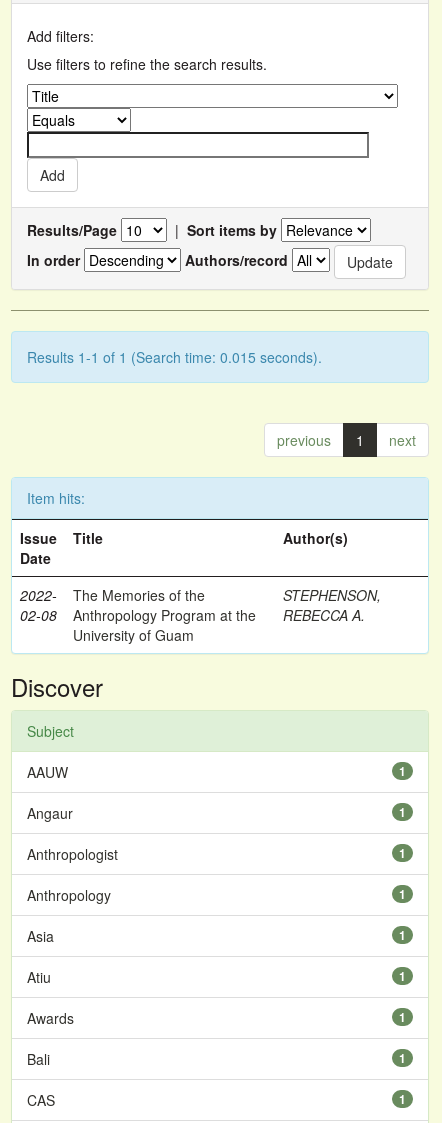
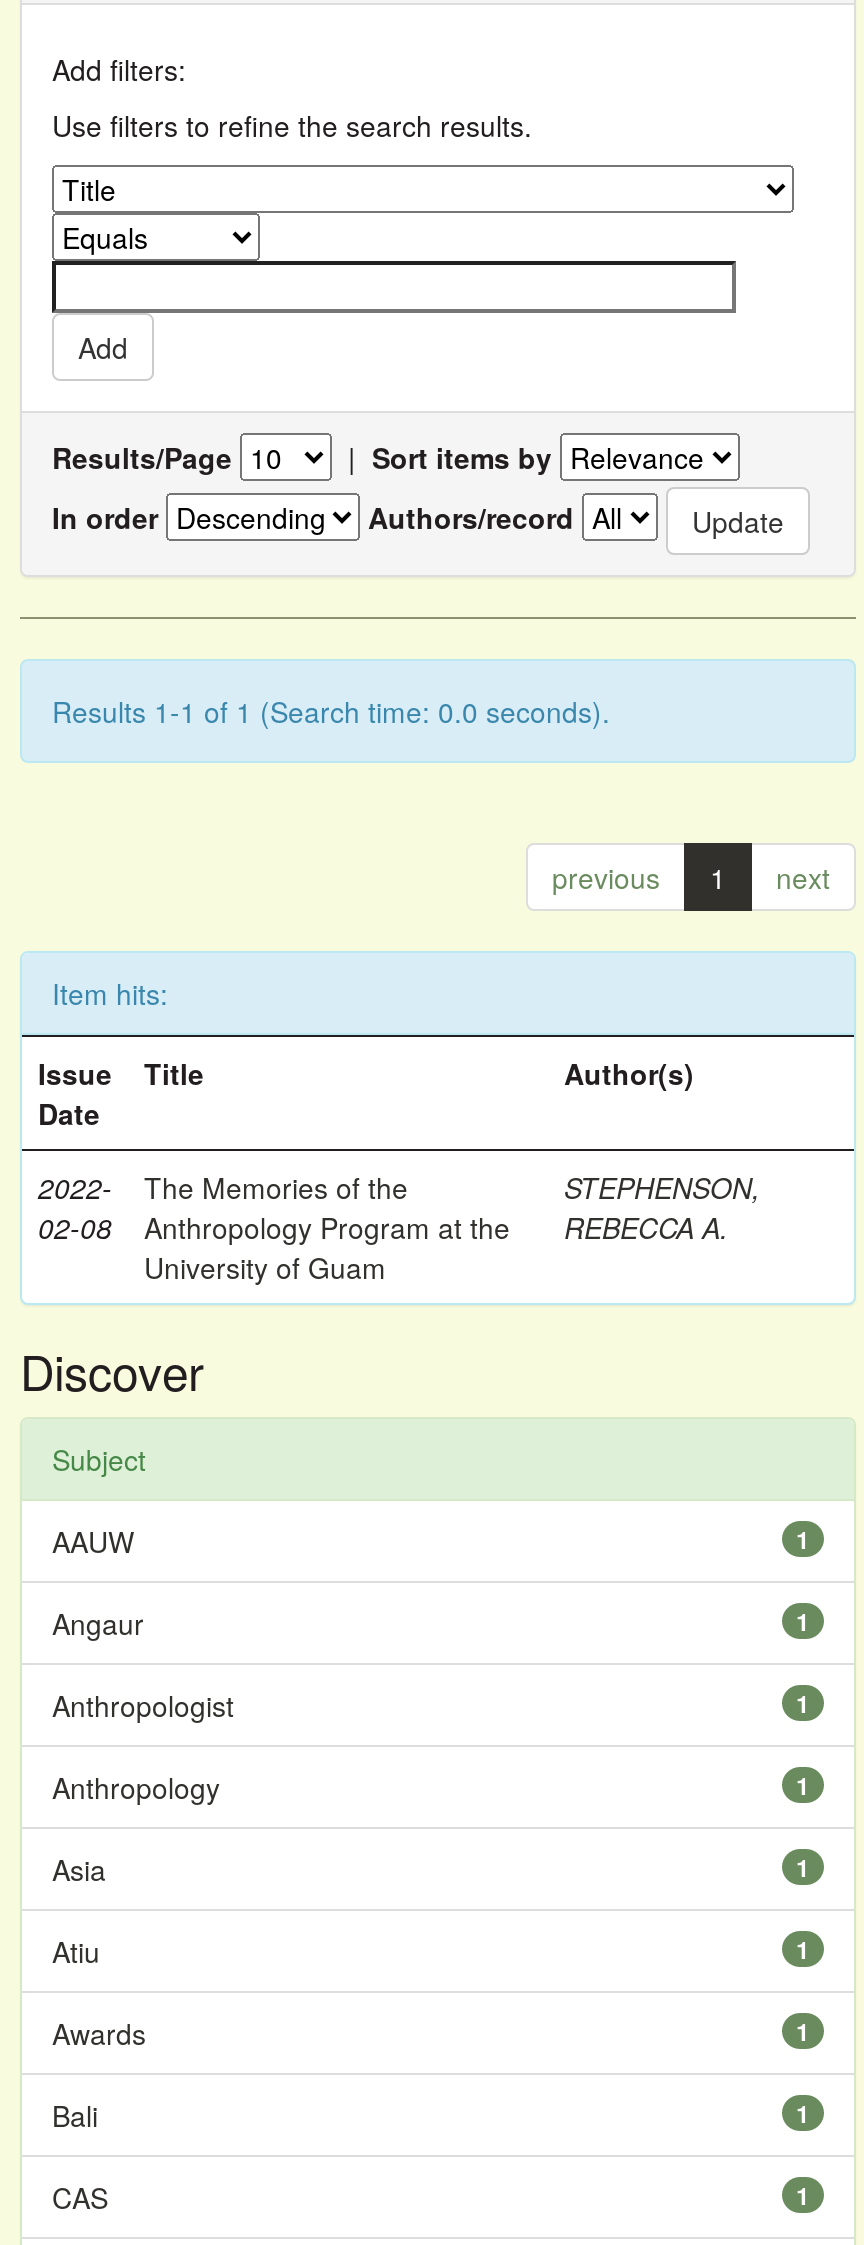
- Results 1-1 of 1 (Search time: 0.015 seconds).
+ Results 1-1 of 1 (Search time: 0.0 seconds).
